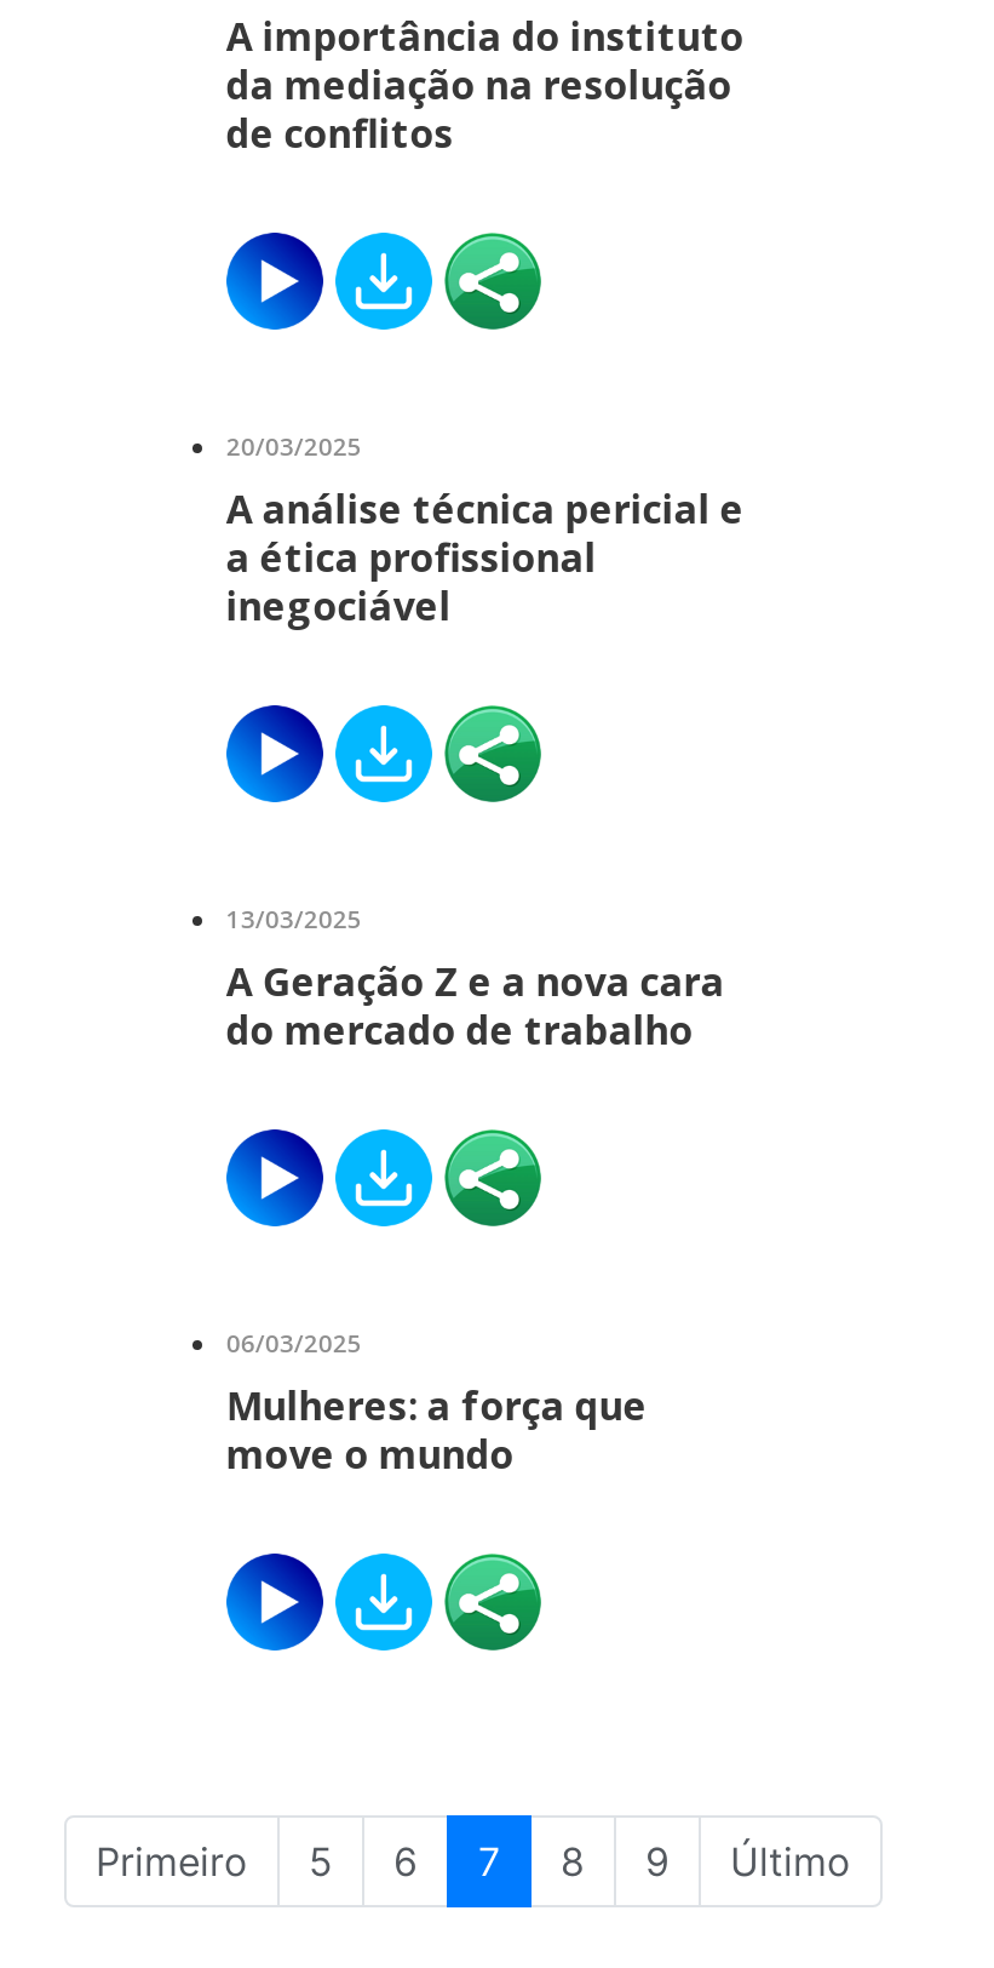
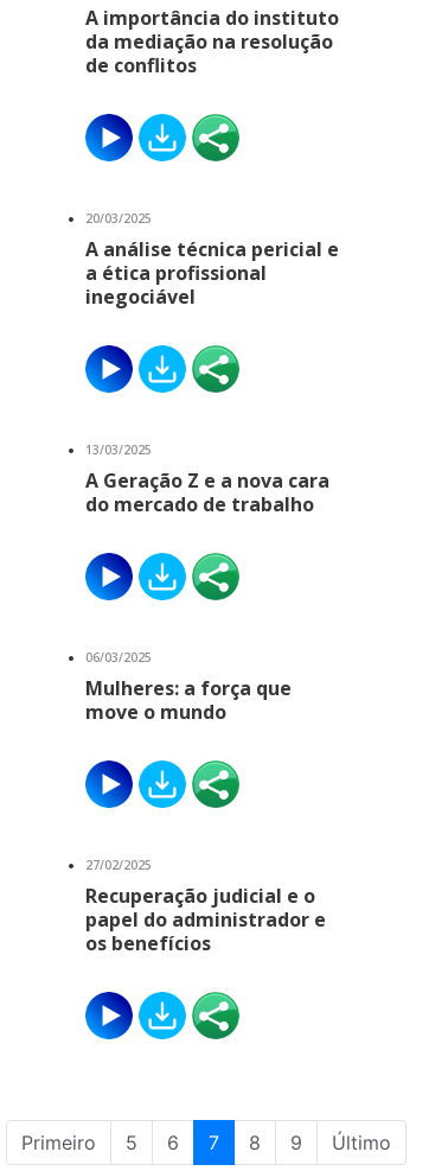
+ 27/02/2025
+ Recuperação judicial e o
+ papel do administrador e
+ os benefícios
